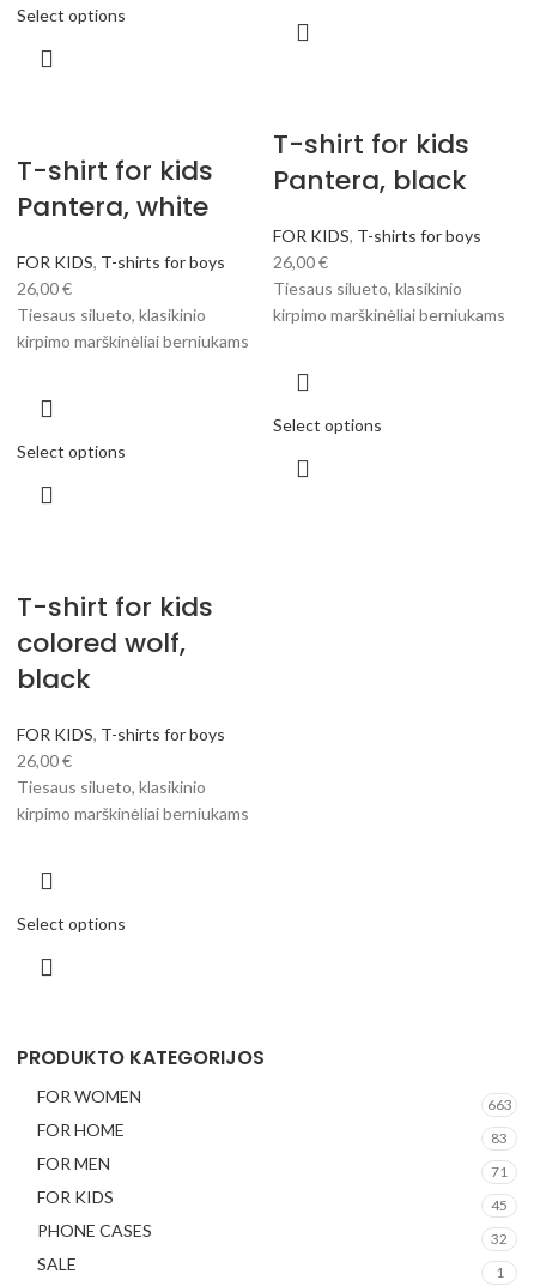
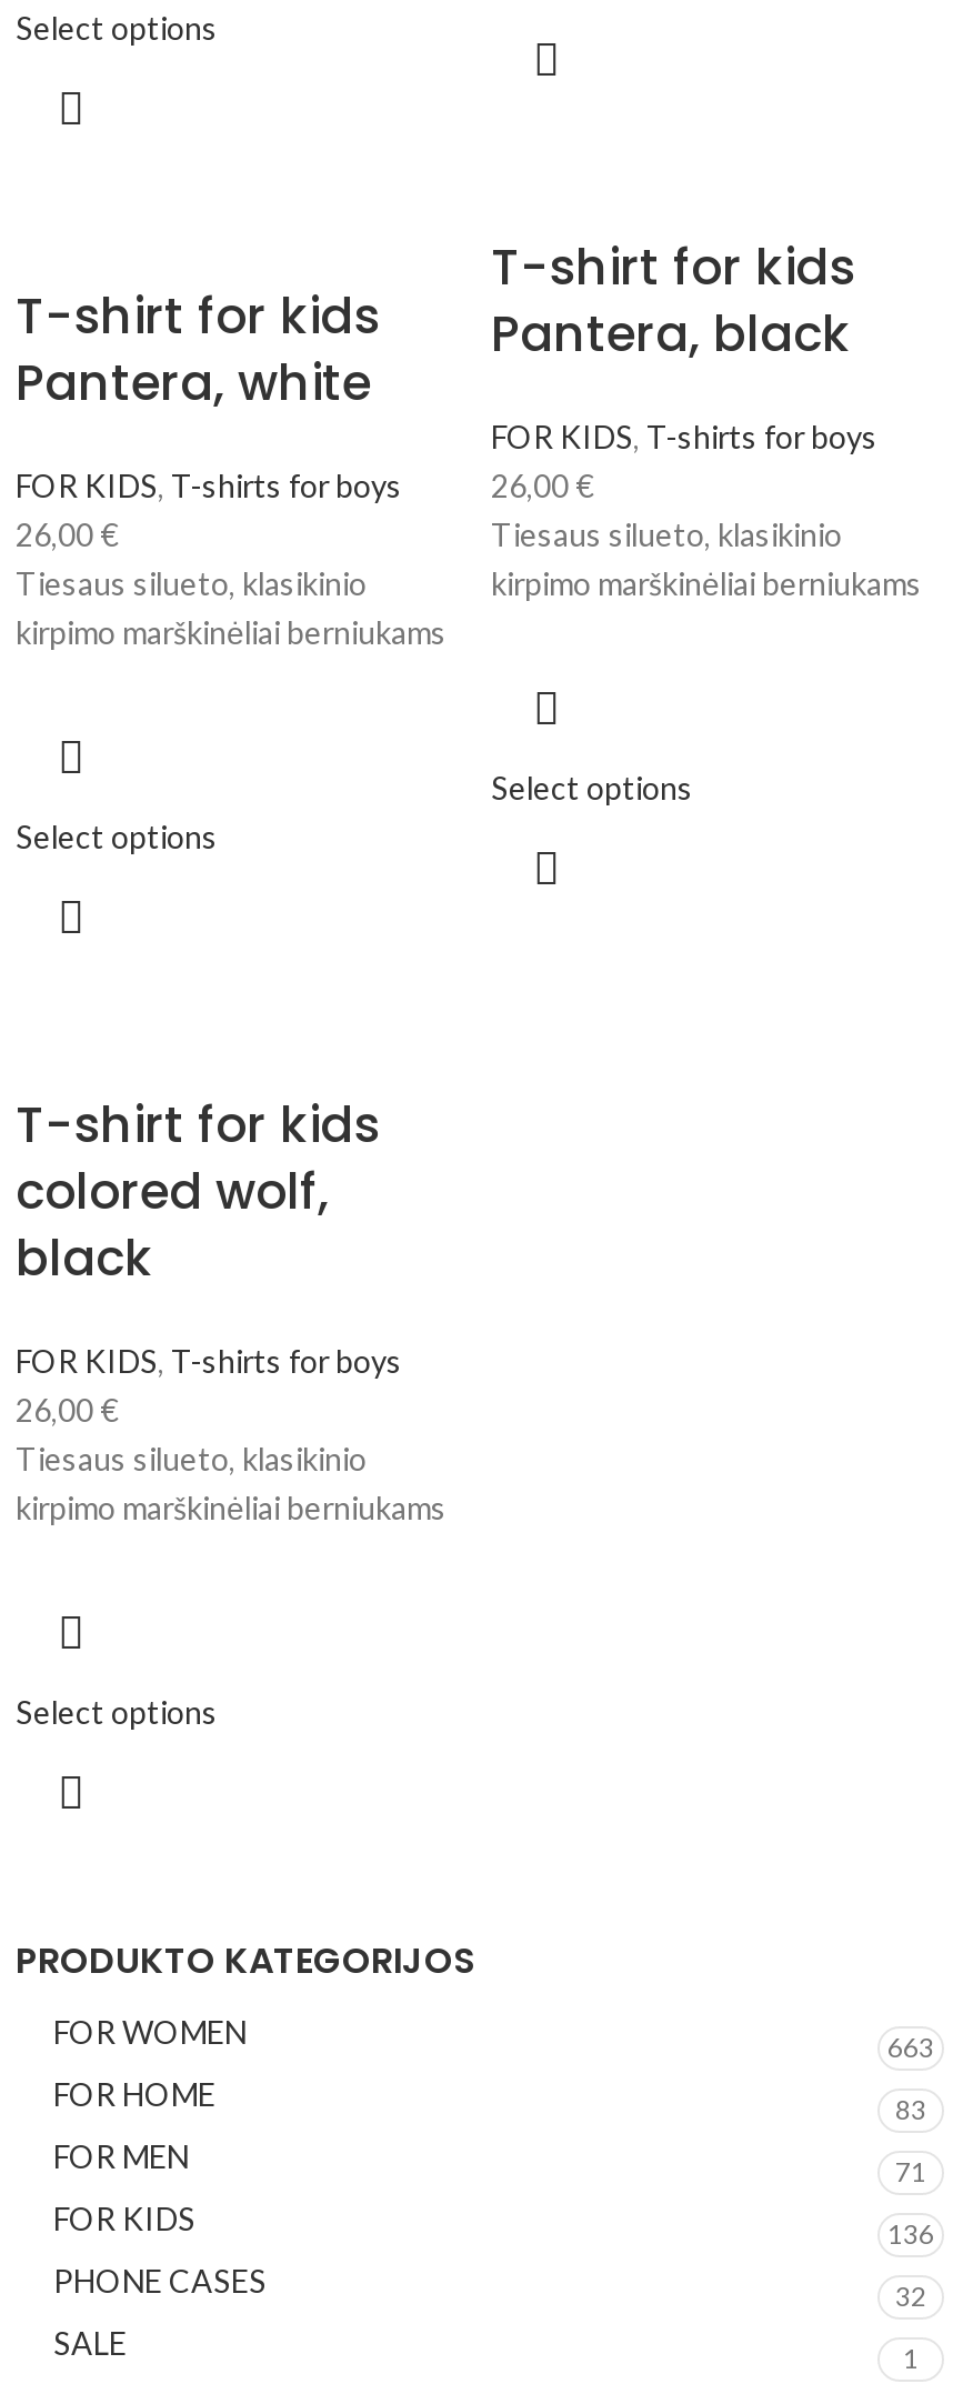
- 45
+ 136
